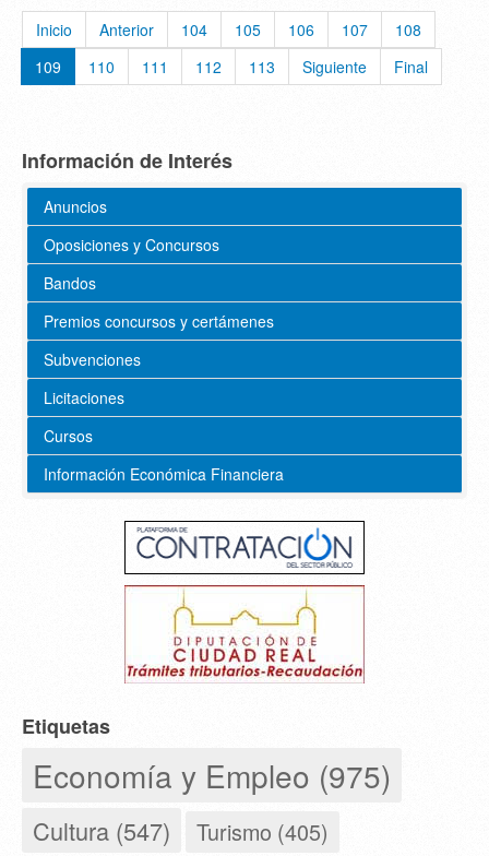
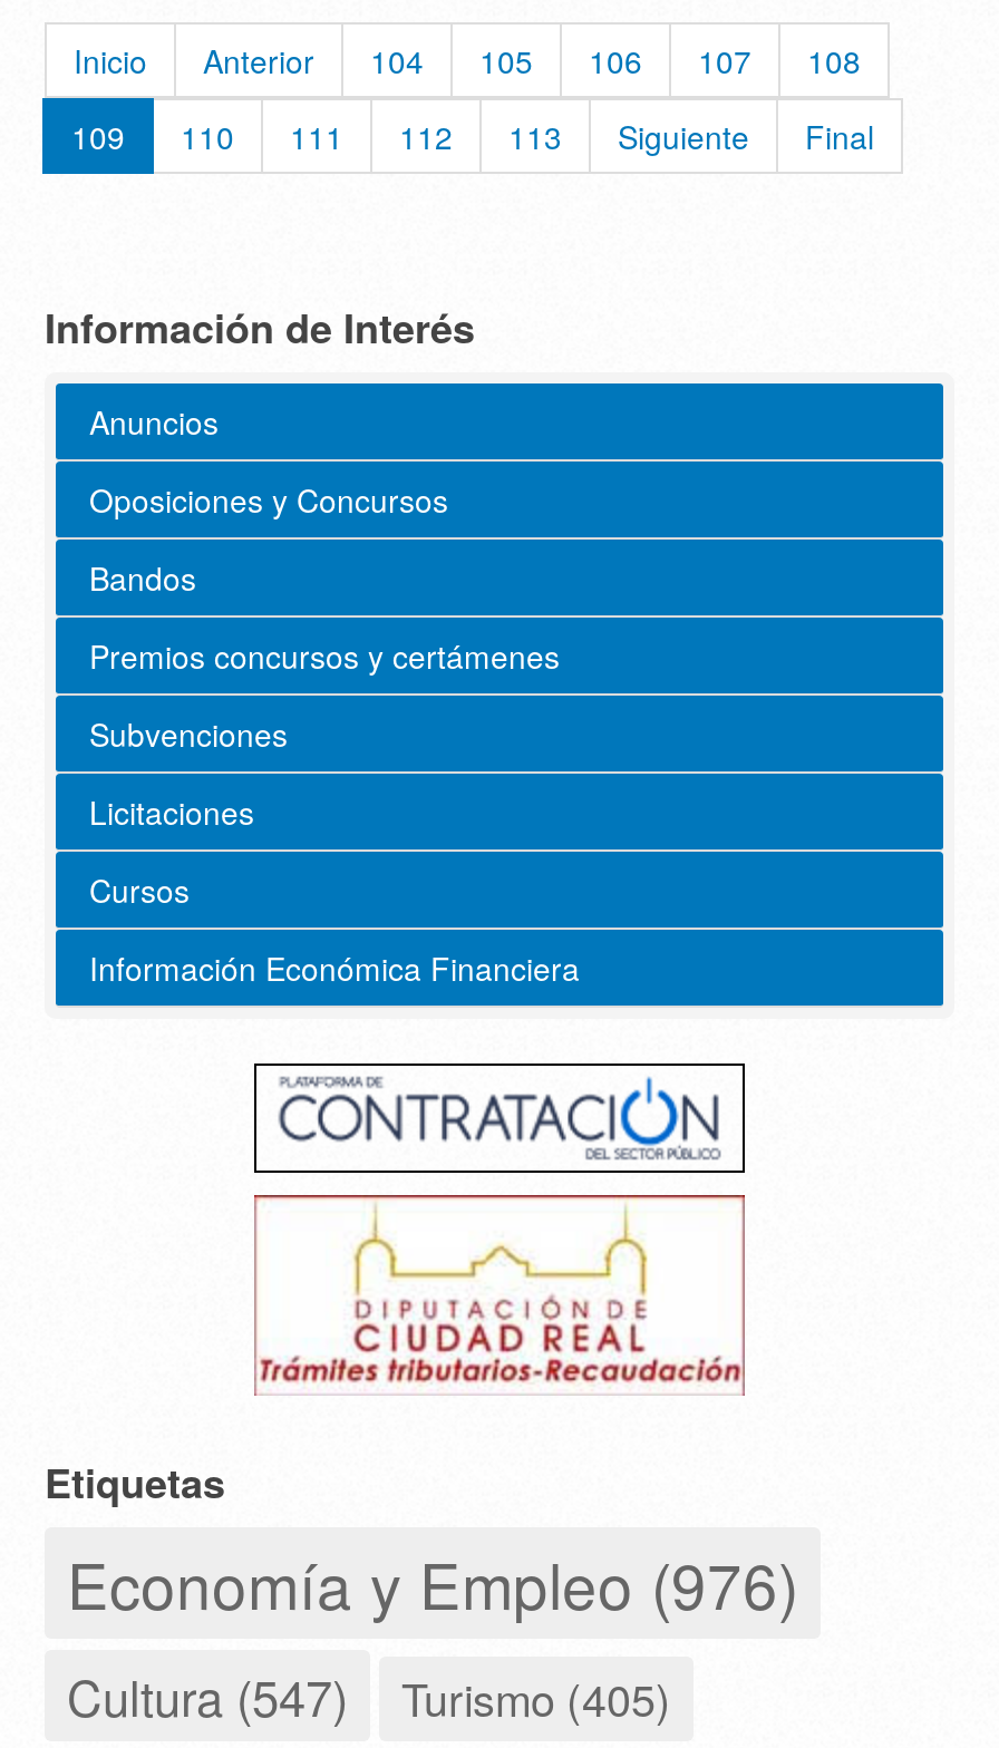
- Economía y Empleo (975)
+ Economía y Empleo (976)
